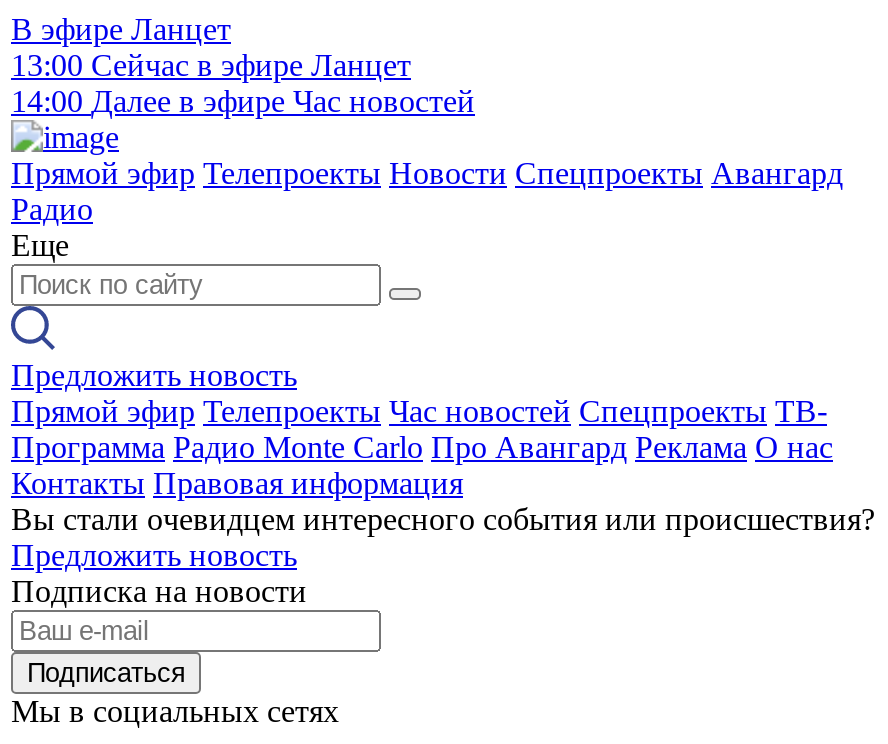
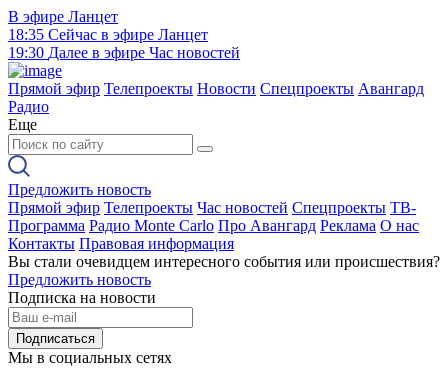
- 13:00 Сейчас в эфире Ланцет
+ 18:35 Сейчас в эфире Ланцет

- 14:00 Далее в эфире Час новостей
+ 19:30 Далее в эфире Час новостей
